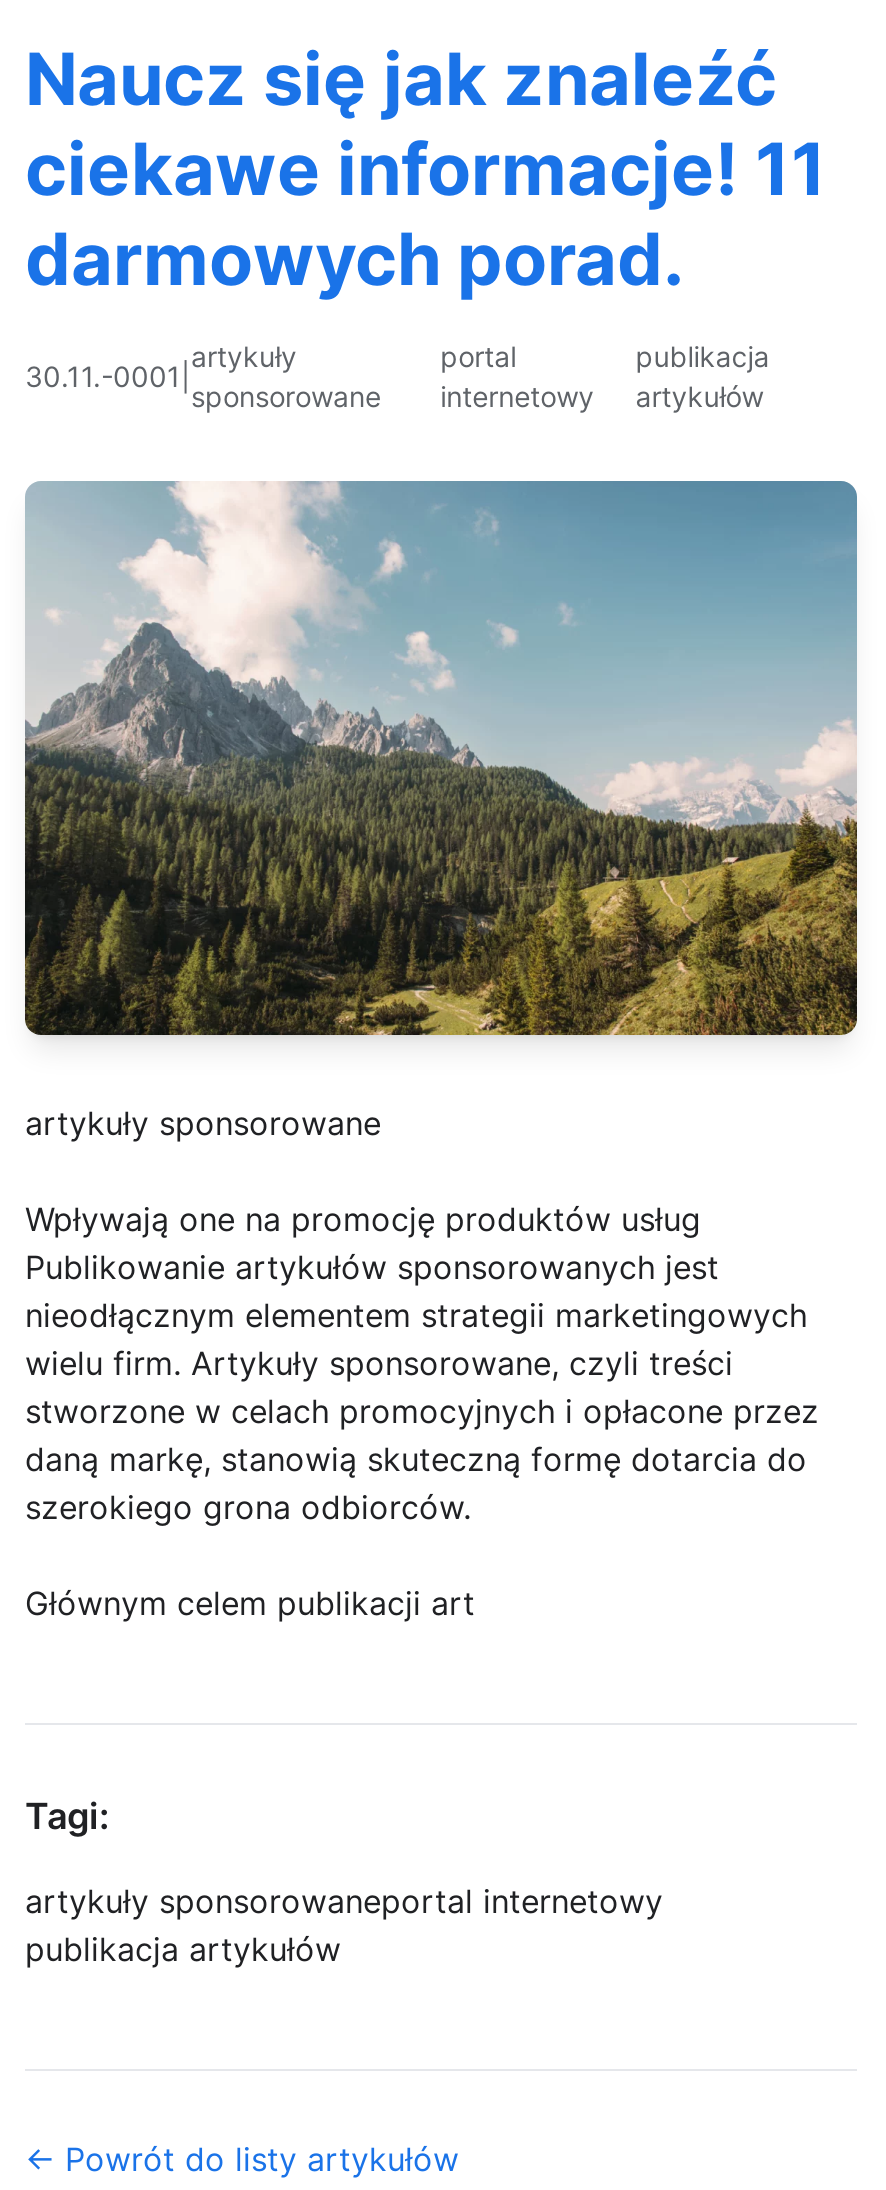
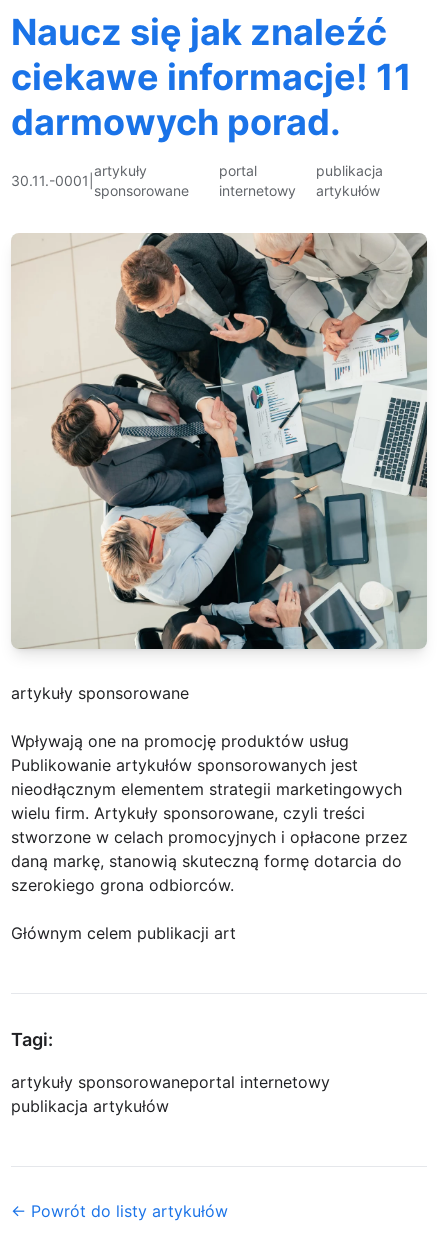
- [image]
+ [image]
